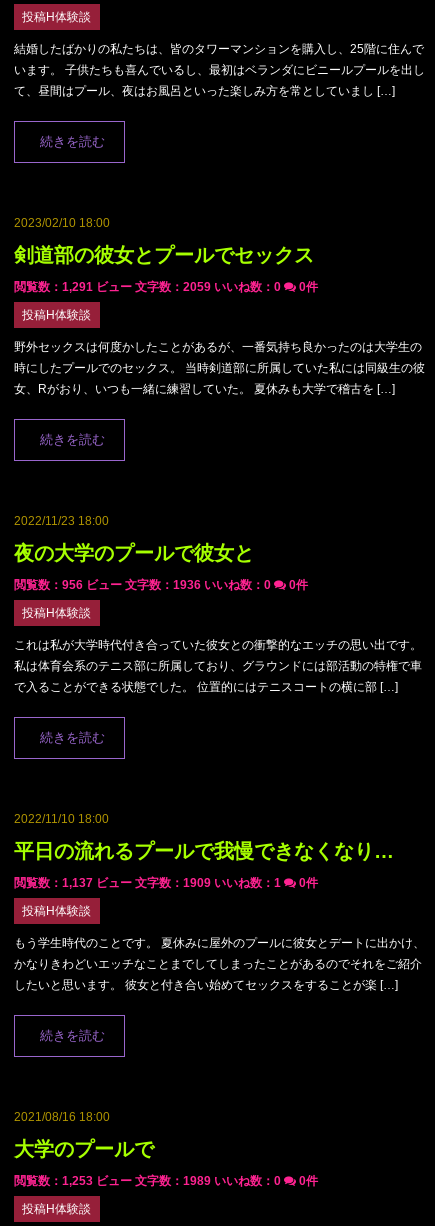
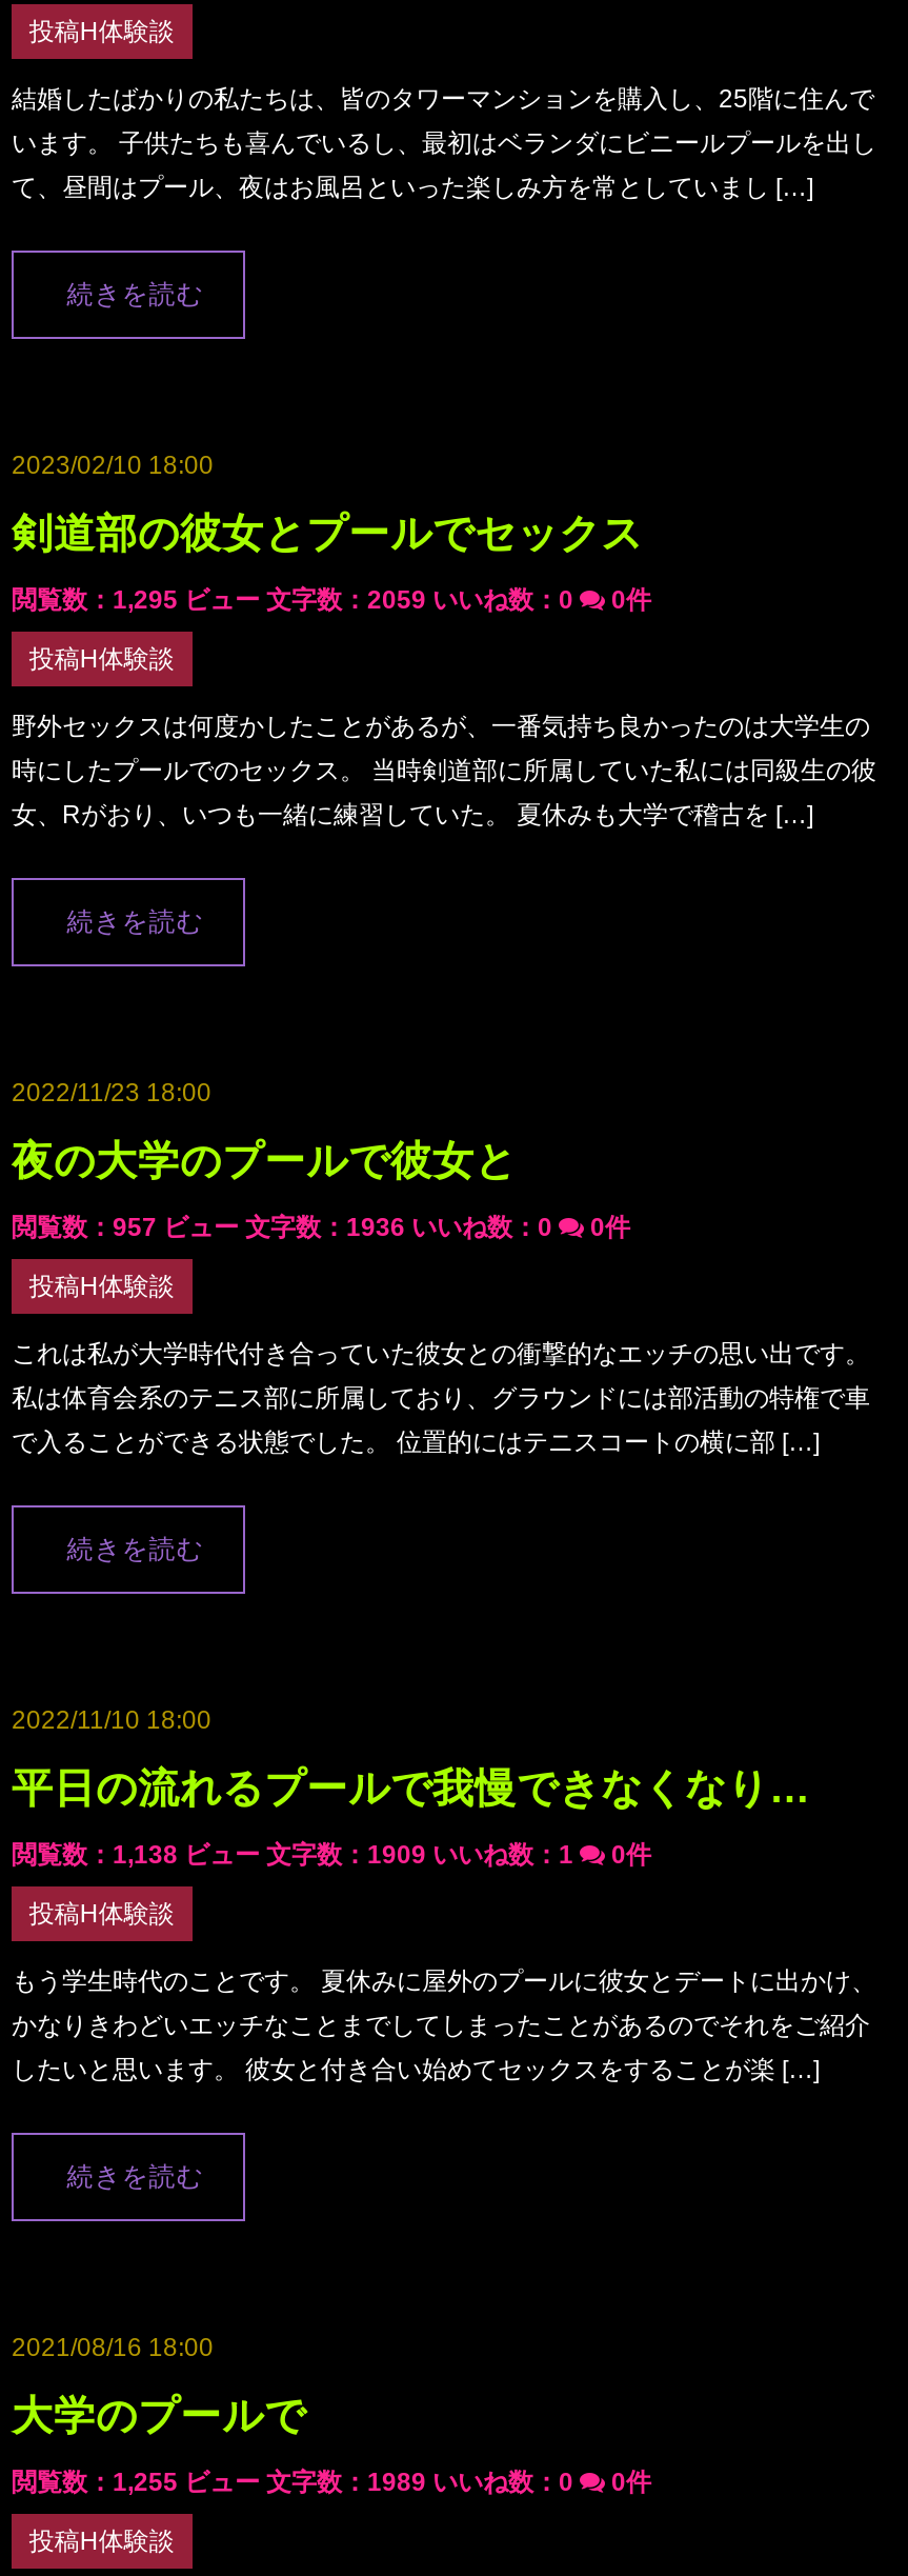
- 閲覧数：1,291 ビュー 文字数：2059 いいね数：0
+ 閲覧数：1,295 ビュー 文字数：2059 いいね数：0

- 閲覧数：956 ビュー 文字数：1936 いいね数：0
+ 閲覧数：957 ビュー 文字数：1936 いいね数：0

- 閲覧数：1,137 ビュー 文字数：1909 いいね数：1
+ 閲覧数：1,138 ビュー 文字数：1909 いいね数：1

- 閲覧数：1,253 ビュー 文字数：1989 いいね数：0
+ 閲覧数：1,255 ビュー 文字数：1989 いいね数：0
